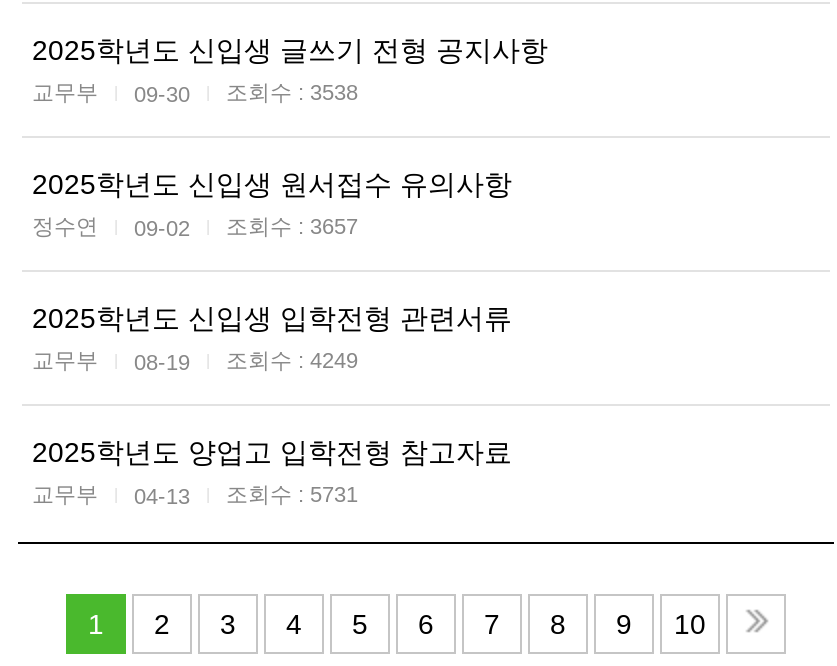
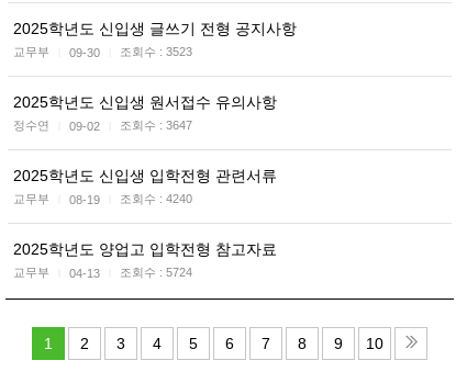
- 교무부 09-30 조회수 : 3538
+ 교무부 09-30 조회수 : 3523

- 정수연 09-02 조회수 : 3657
+ 정수연 09-02 조회수 : 3647

- 교무부 08-19 조회수 : 4249
+ 교무부 08-19 조회수 : 4240

- 교무부 04-13 조회수 : 5731
+ 교무부 04-13 조회수 : 5724
